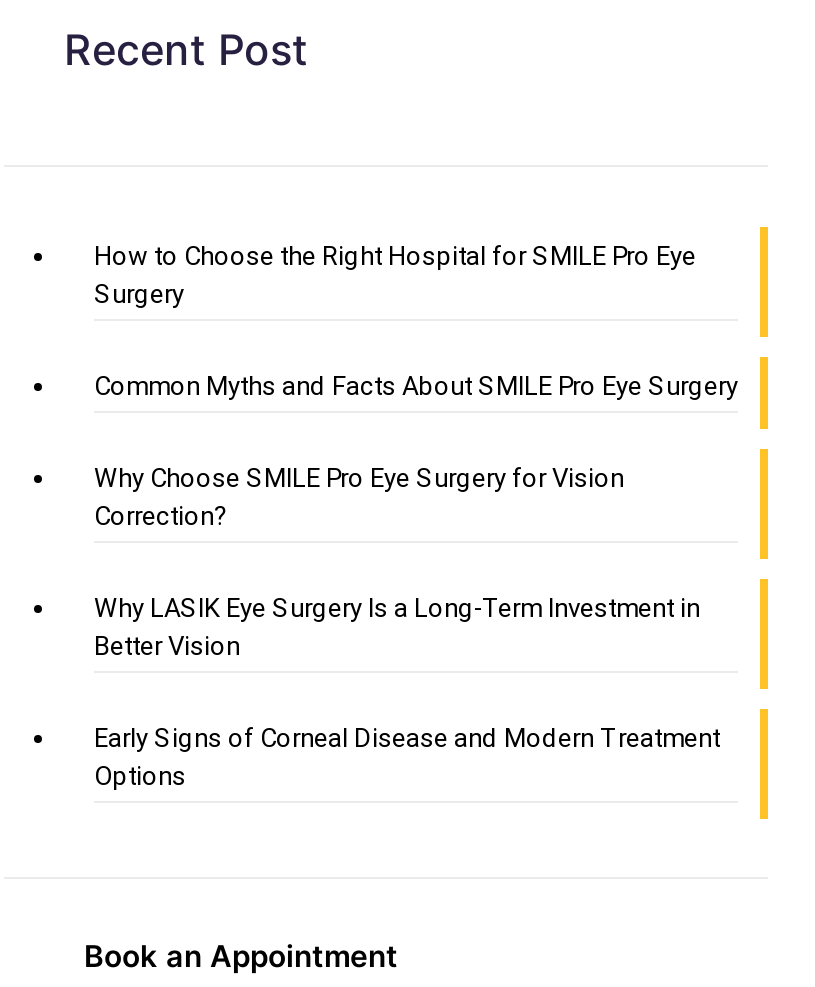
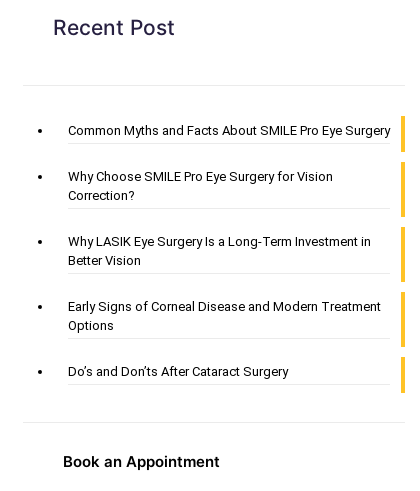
- How to Choose the Right Hospital for SMILE Pro Eye
- Surgery

moved up: Common Myths and Facts About SMILE Pro Eye Surgery | Why Choose SMILE Pro Eye Surgery for Vision | Correction? | Why LASIK Eye Surgery Is a Long-Term Investment in | Better Vision | Early Signs of Corneal Disease and Modern Treatment | Options

+ Do’s and Don’ts After Cataract Surgery
